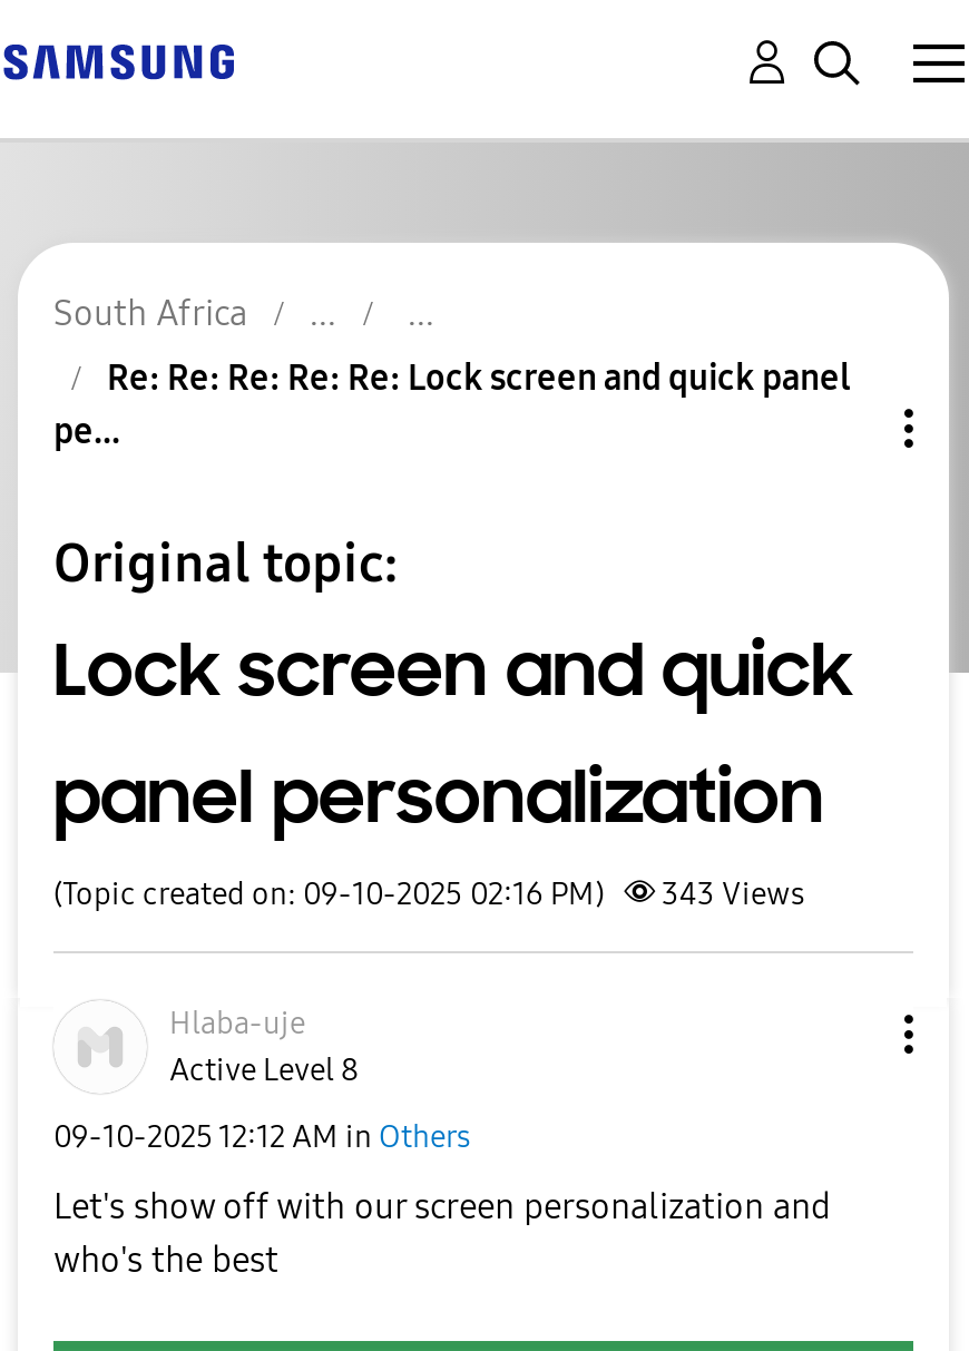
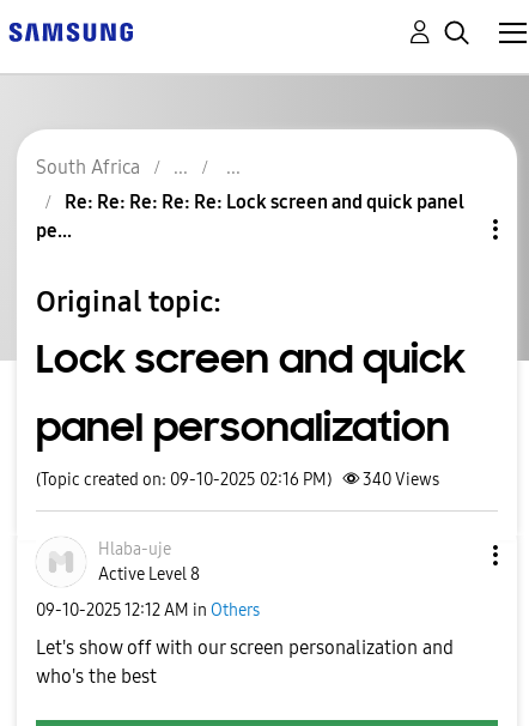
- (Topic created on: 09-10-2025 02:16 PM) 343 Views
+ (Topic created on: 09-10-2025 02:16 PM) 340 Views
